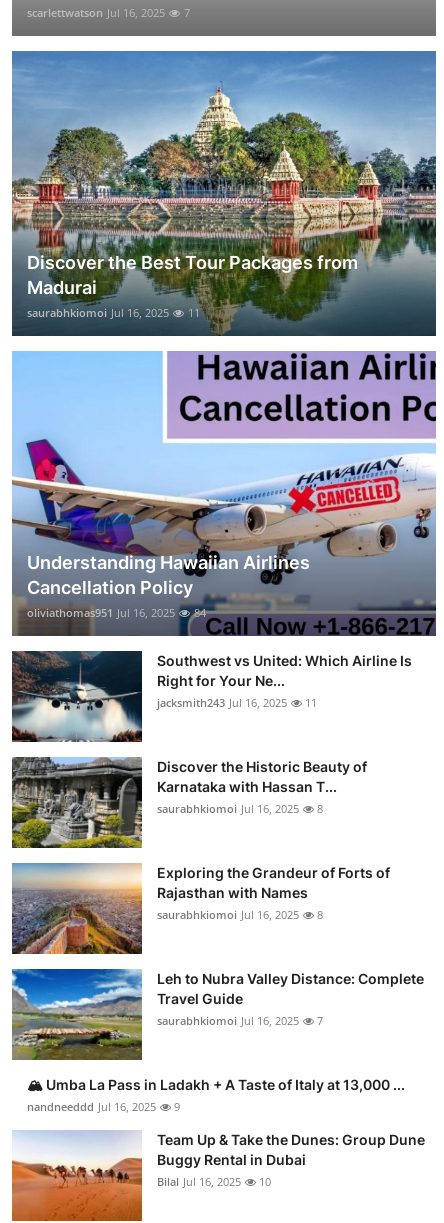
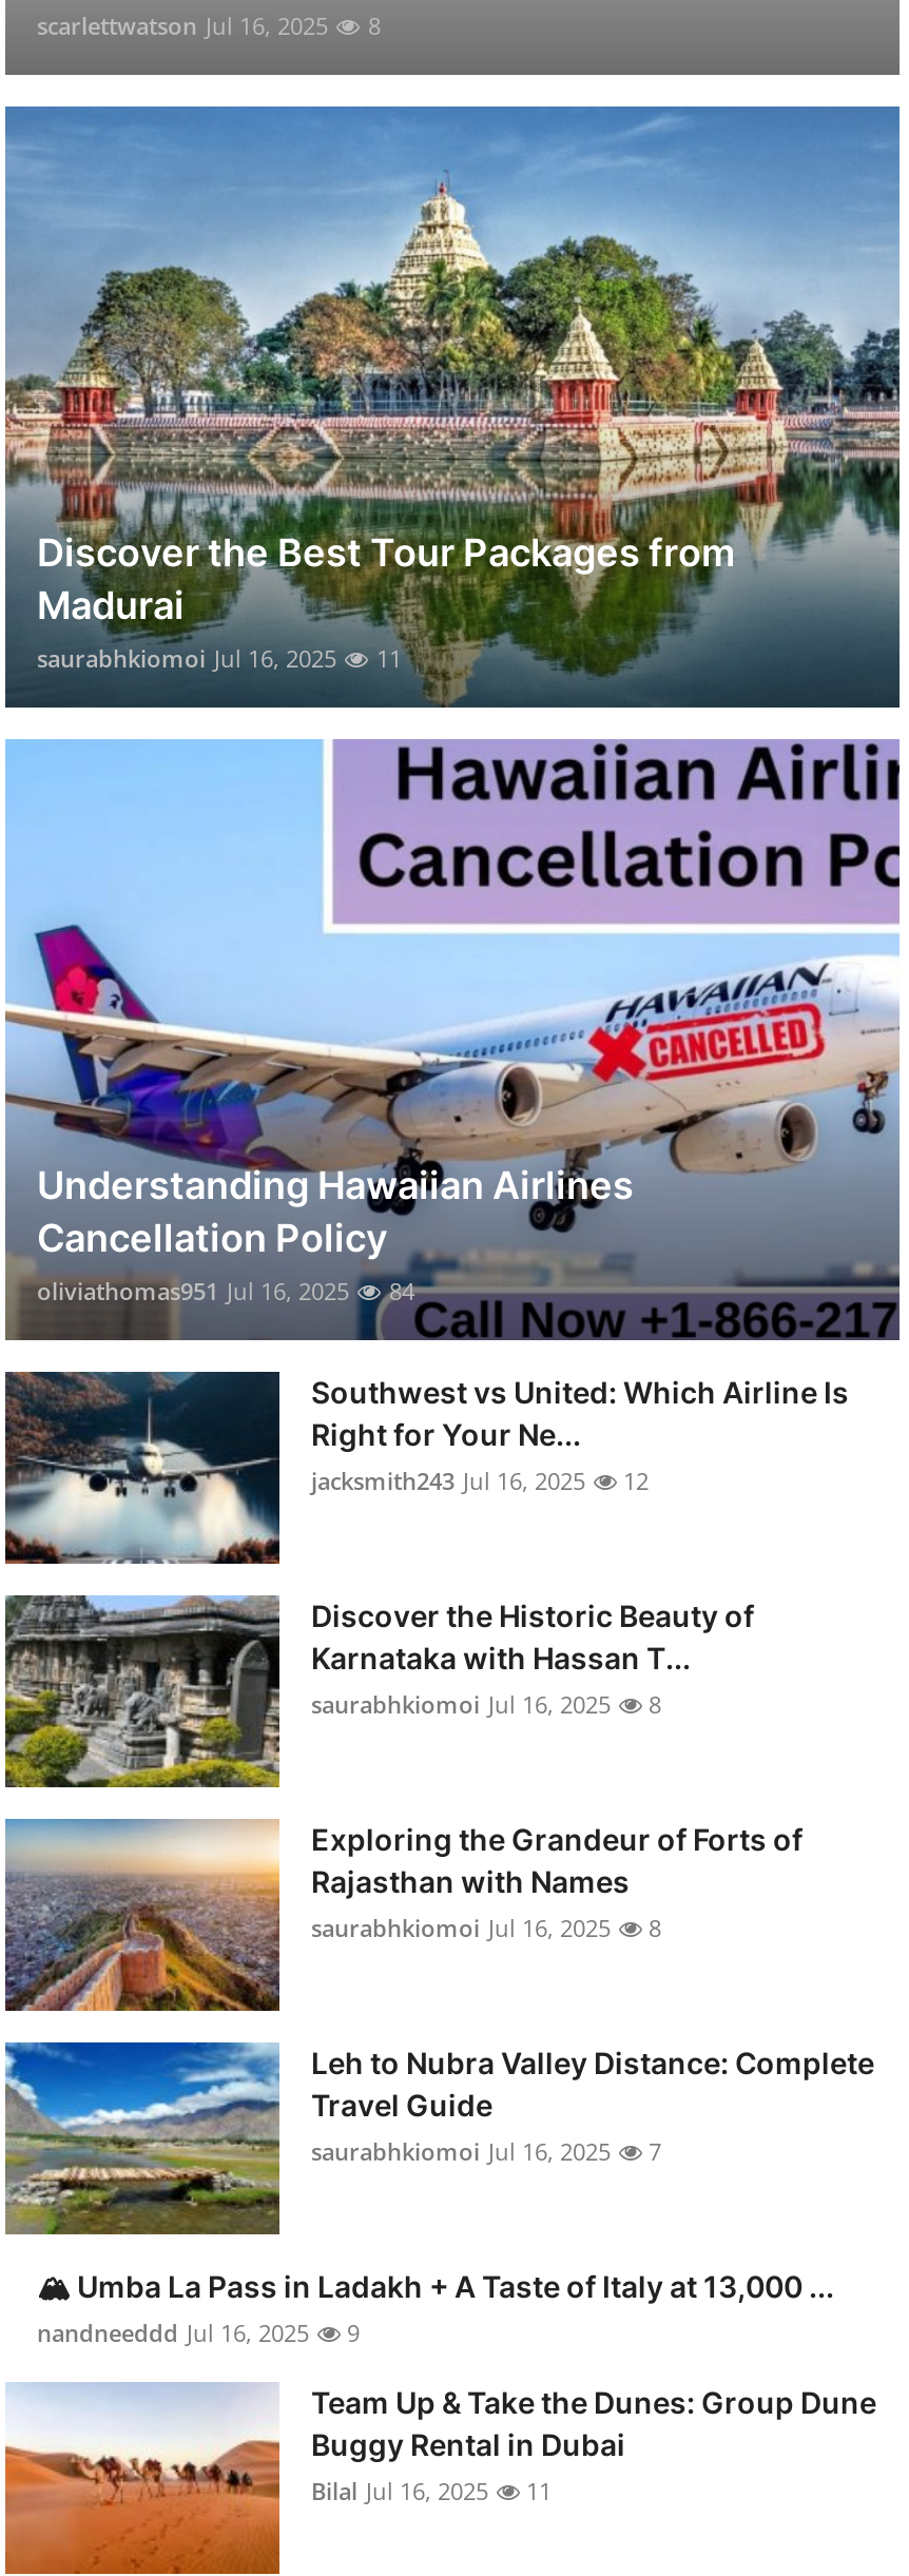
- scarlettwatson Jul 16, 2025 7
+ scarlettwatson Jul 16, 2025 8

- jacksmith243 Jul 16, 2025 11
+ jacksmith243 Jul 16, 2025 12

- Bilal Jul 16, 2025 10
+ Bilal Jul 16, 2025 11
